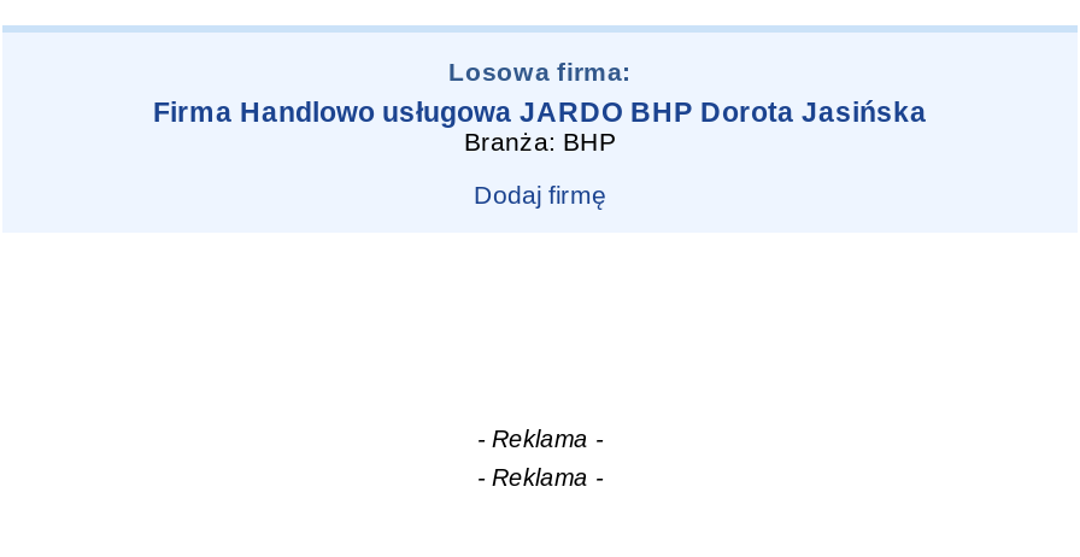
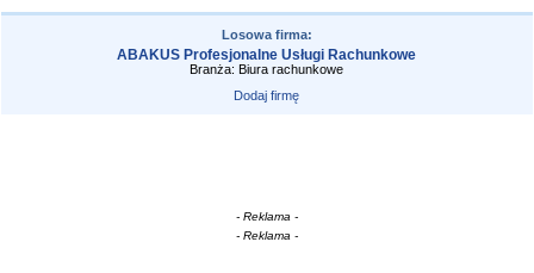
- Firma Handlowo usługowa JARDO BHP Dorota Jasińska
- Branża: BHP
+ ABAKUS Profesjonalne Usługi Rachunkowe
+ Branża: Biura rachunkowe
